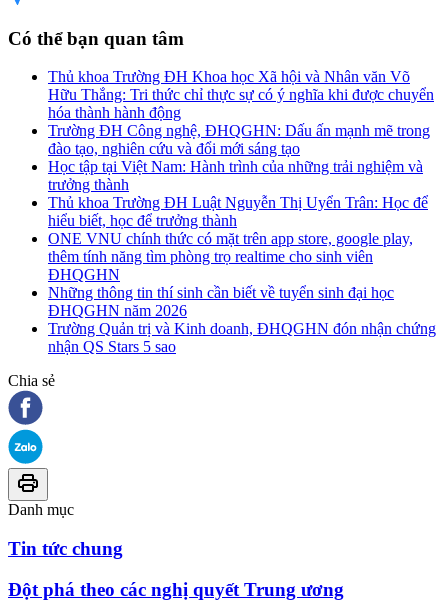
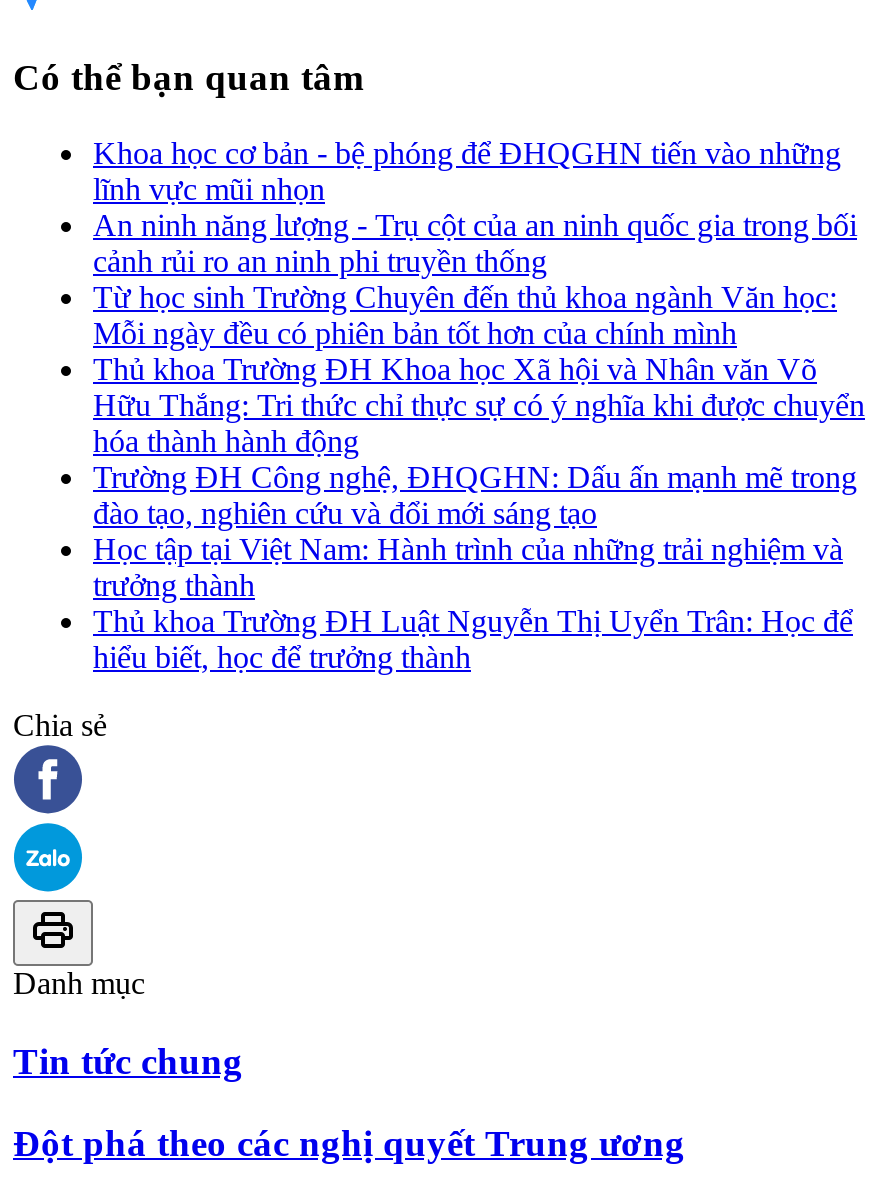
+ Khoa học cơ bản - bệ phóng để ĐHQGHN tiến vào những
+ lĩnh vực mũi nhọn
+ An ninh năng lượng - Trụ cột của an ninh quốc gia trong bối
+ cảnh rủi ro an ninh phi truyền thống
+ Từ học sinh Trường Chuyên đến thủ khoa ngành Văn học:
+ Mỗi ngày đều có phiên bản tốt hơn của chính mình

moved down: Thủ khoa Trường ĐH Khoa học Xã hội và Nhân văn Võ | Hữu Thắng: Tri thức chỉ thực sự có ý nghĩa khi được chuyển | hóa thành hành động | ... | Thủ khoa Trường ĐH Luật Nguyễn Thị Uyển Trân: Học để | hiểu biết, học để trưởng thành

- ONE VNU chính thức có mặt trên app store, google play,
- thêm tính năng tìm phòng trọ realtime cho sinh viên
- ĐHQGHN
- Những thông tin thí sinh cần biết về tuyển sinh đại học
- ĐHQGHN năm 2026
- Trường Quản trị và Kinh doanh, ĐHQGHN đón nhận chứng
- nhận QS Stars 5 sao
